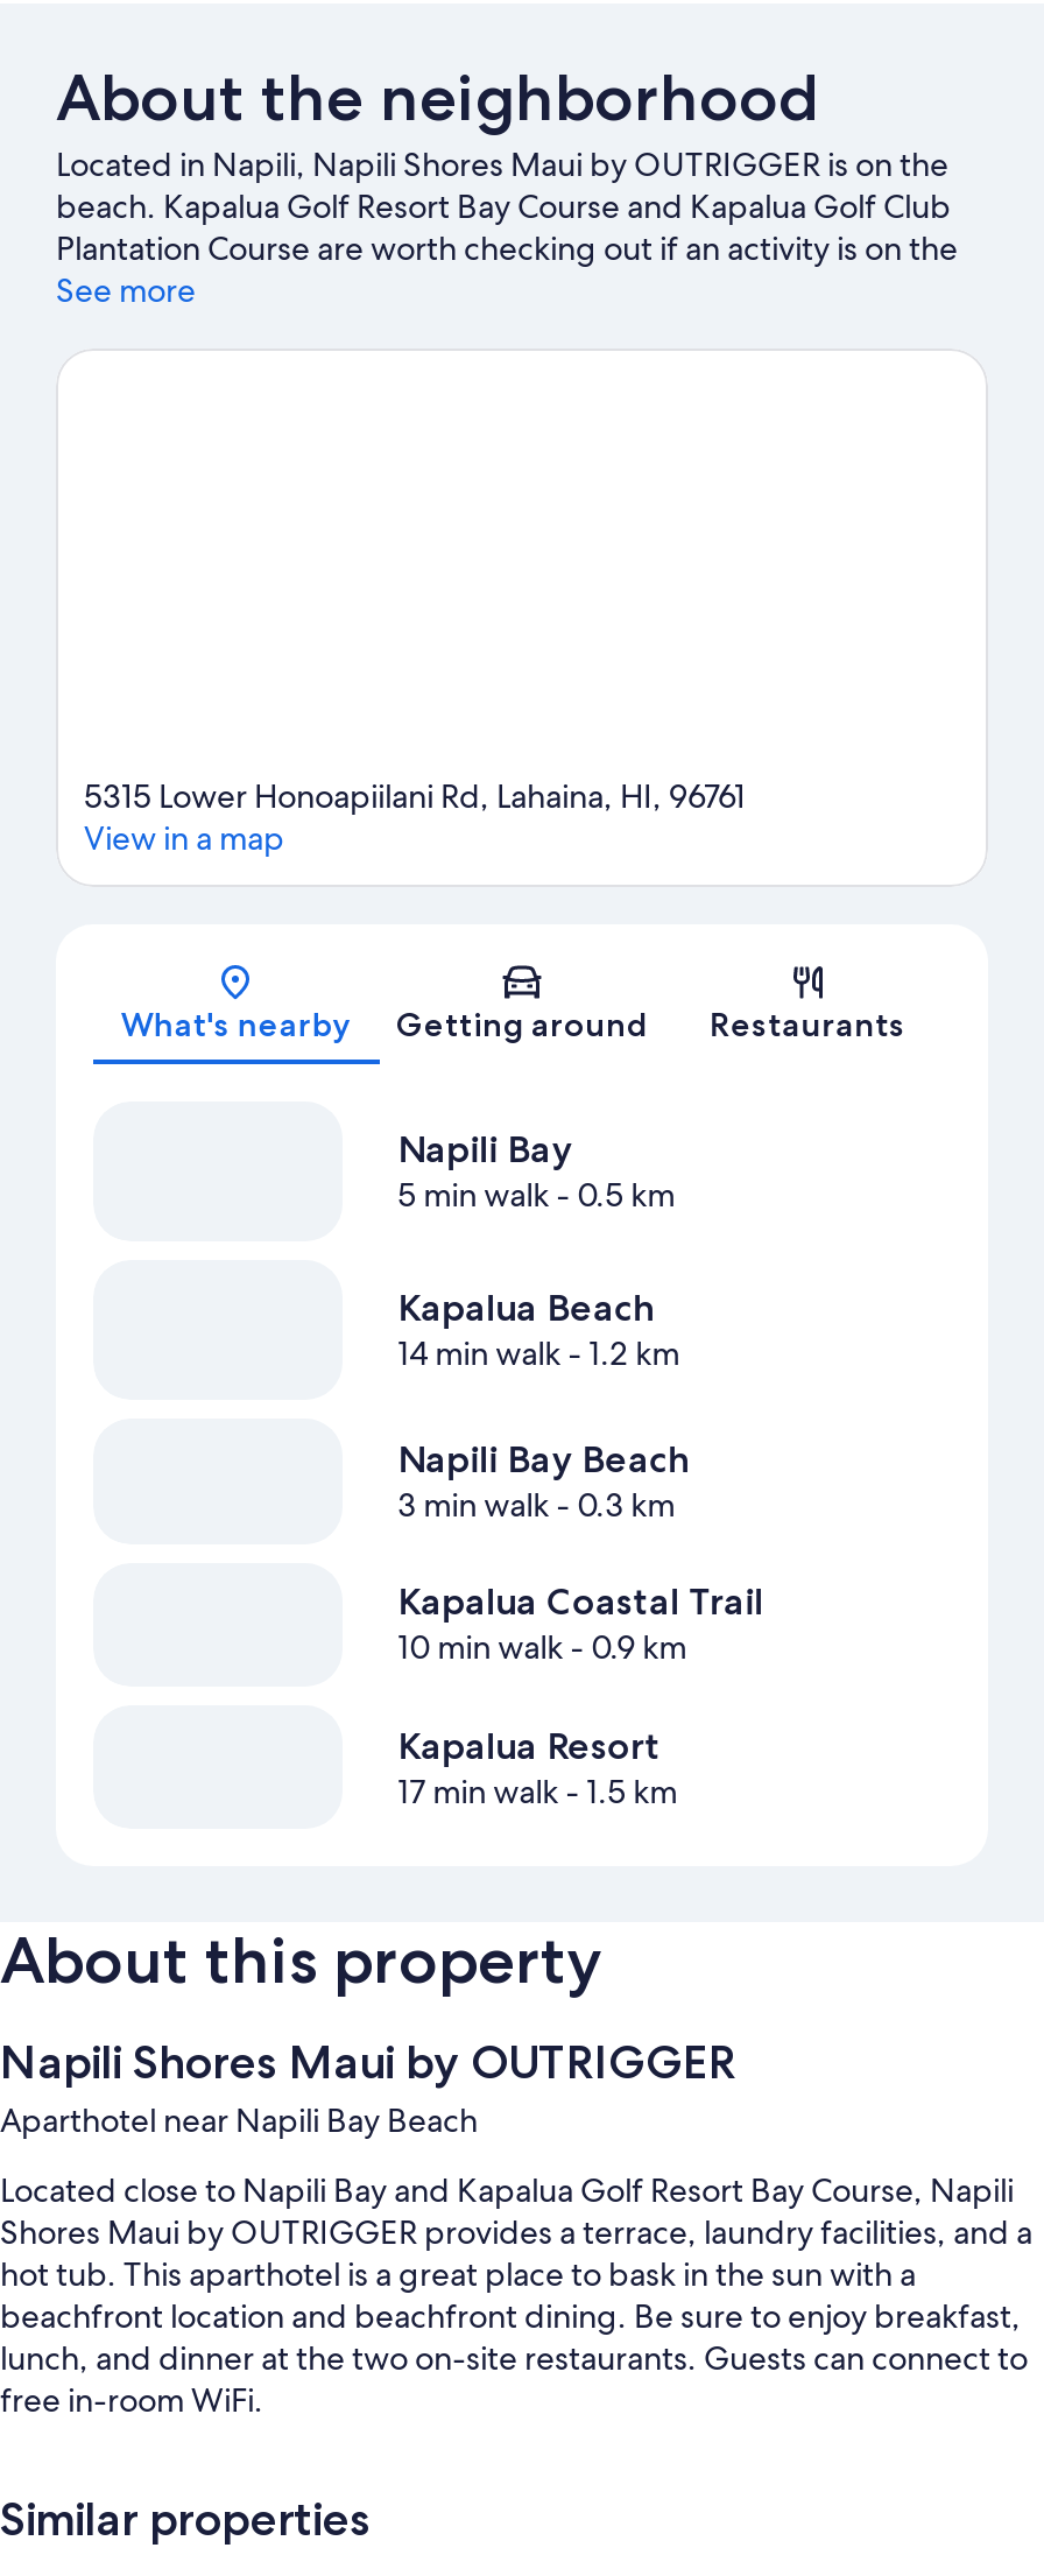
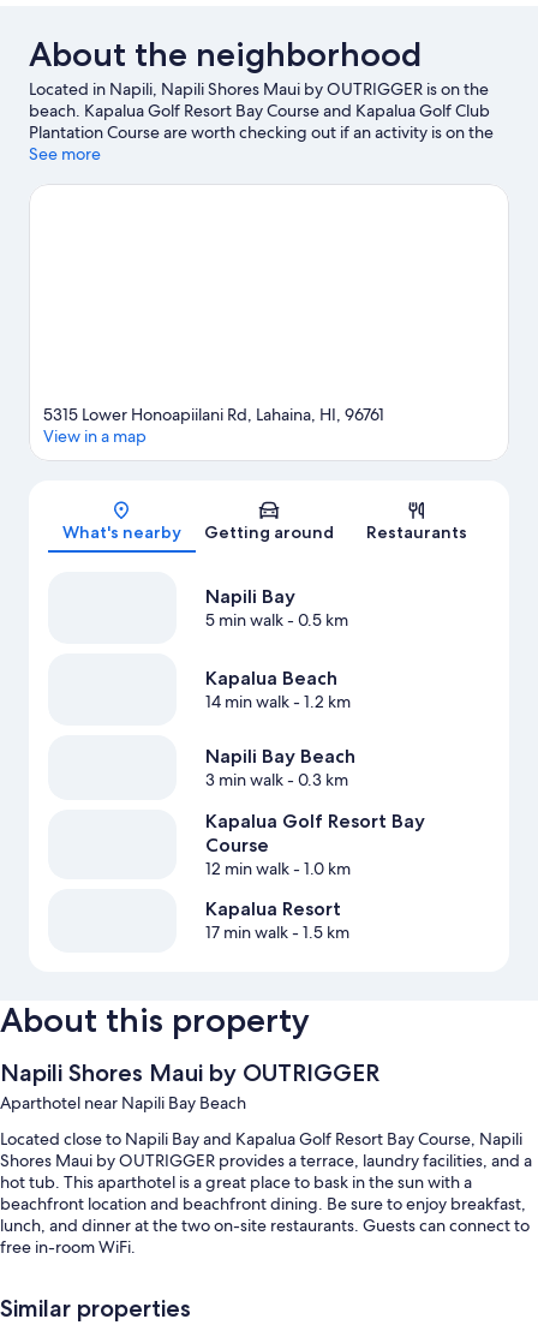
- Kapalua Coastal Trail
- 10 min walk - 0.9 km
+ Kapalua Golf Resort Bay
+ Course
+ 12 min walk - 1.0 km
